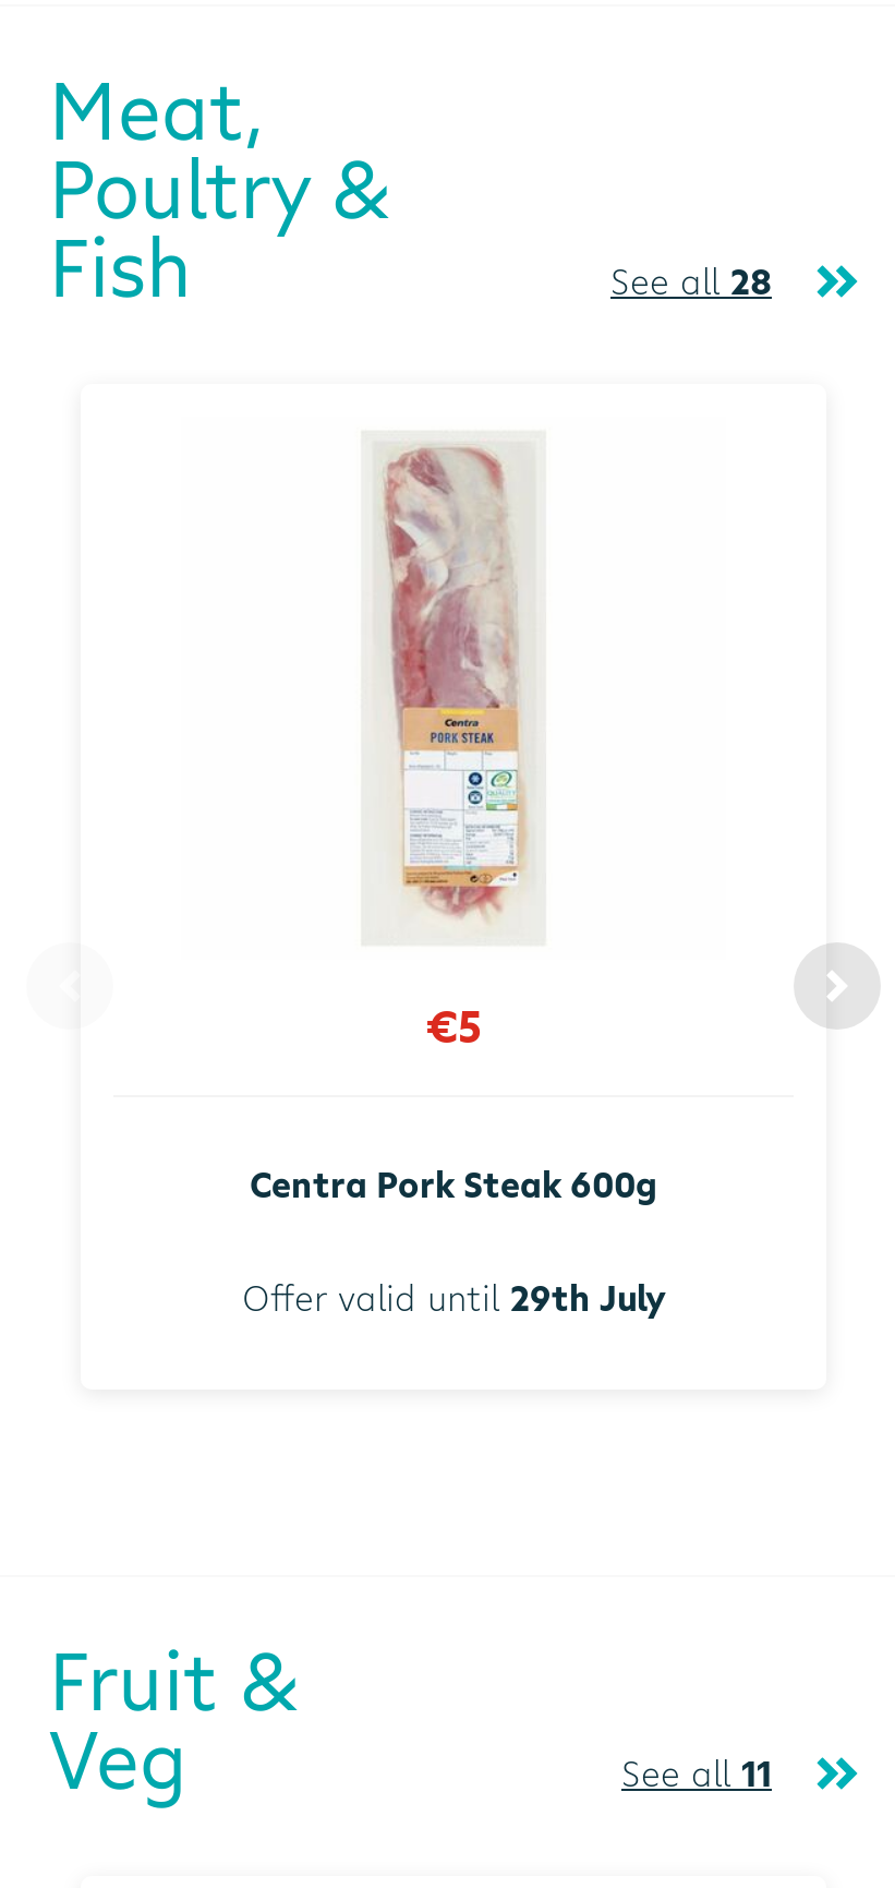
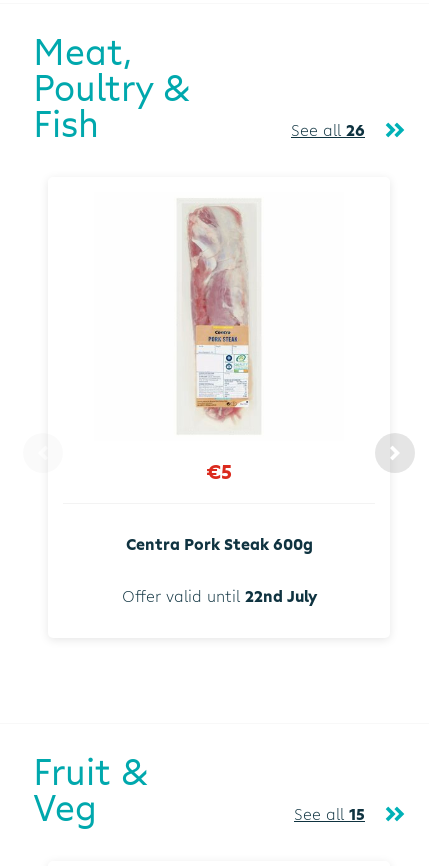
- See all 28
+ See all 26

- Offer valid until 29th July
+ Offer valid until 22nd July

- See all 11
+ See all 15
